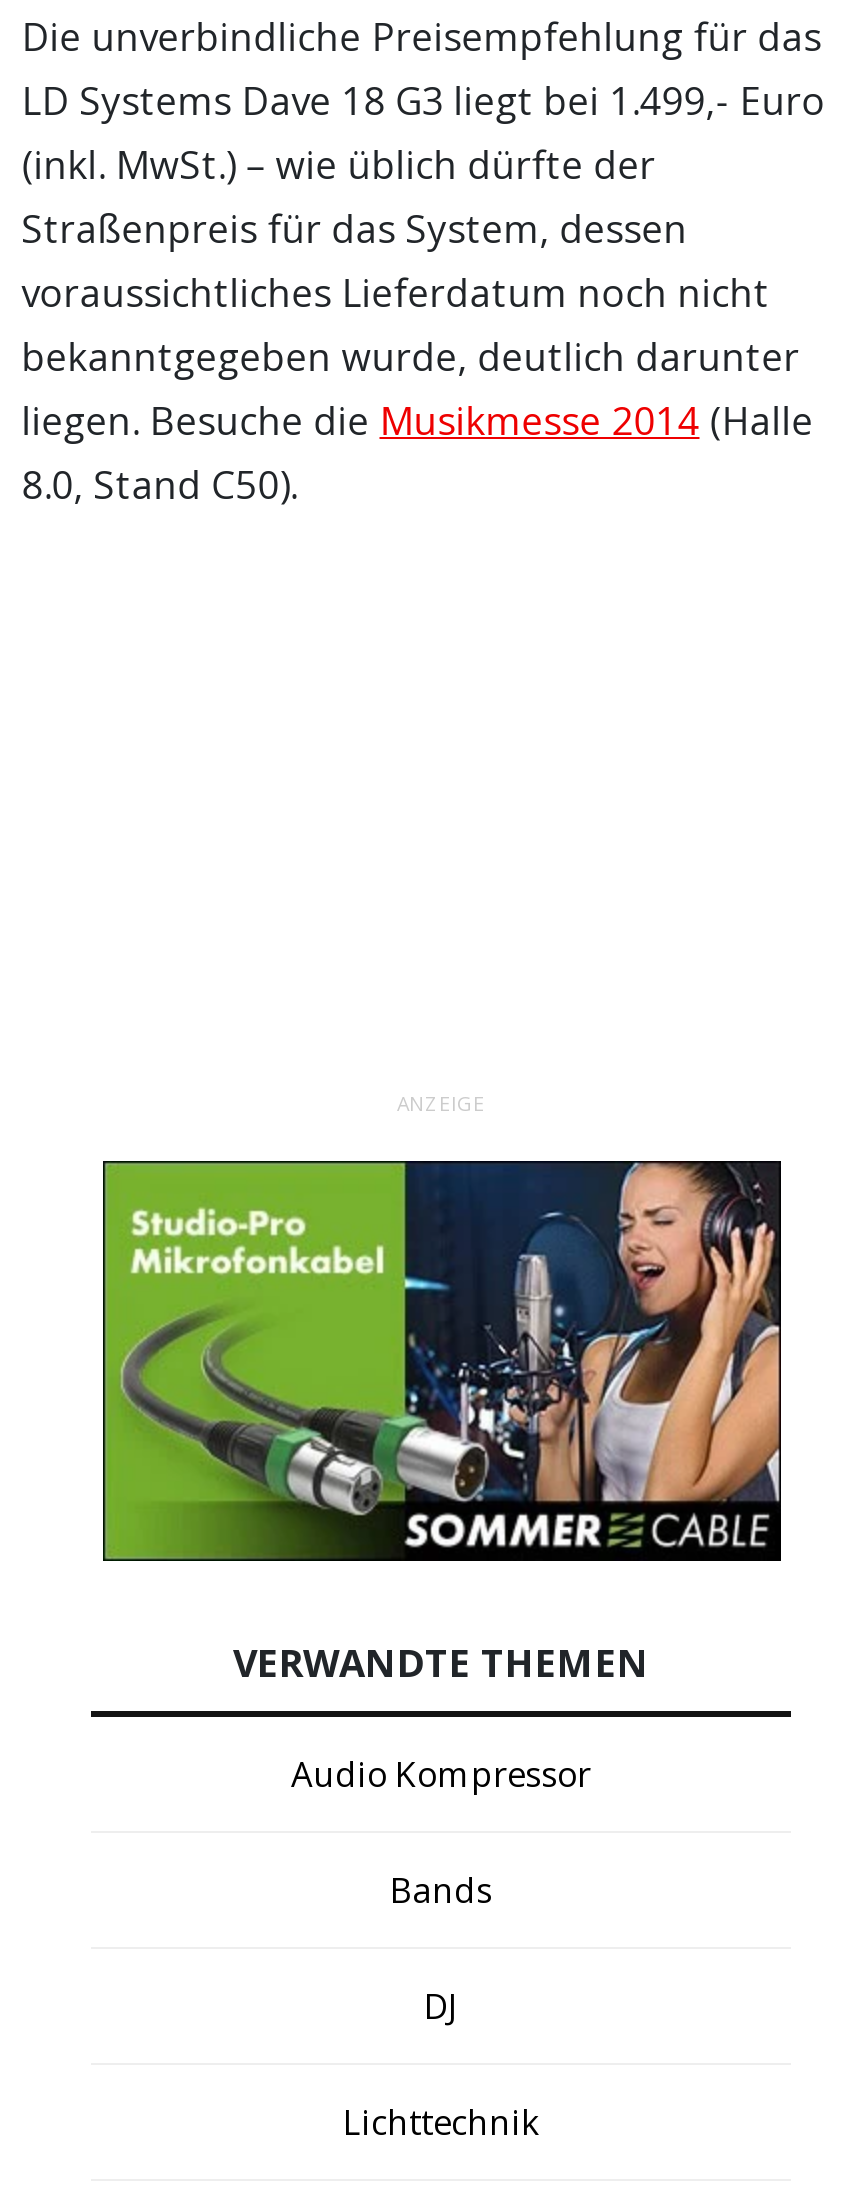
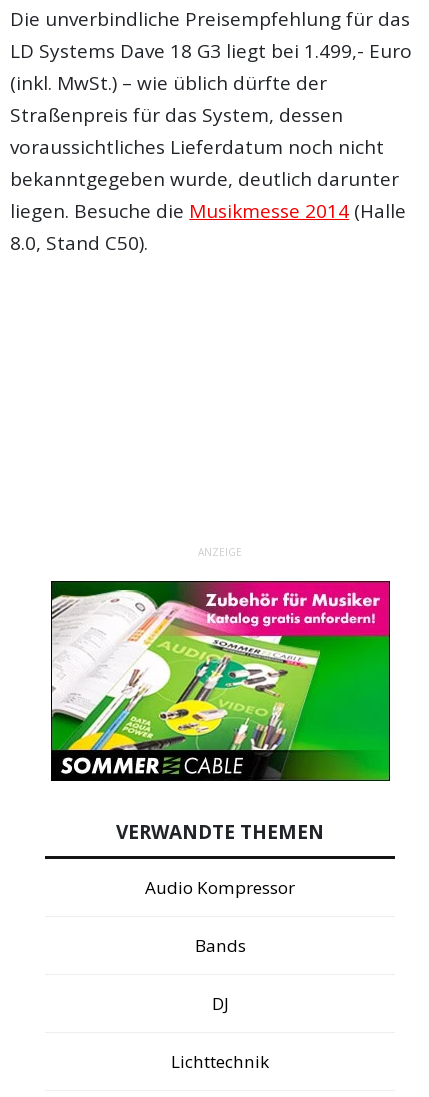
- [image]
+ [image]
